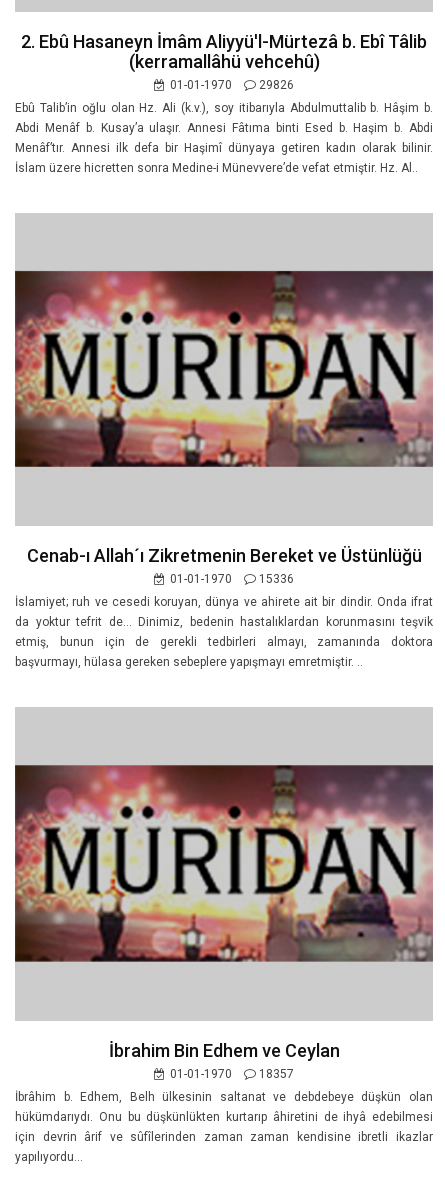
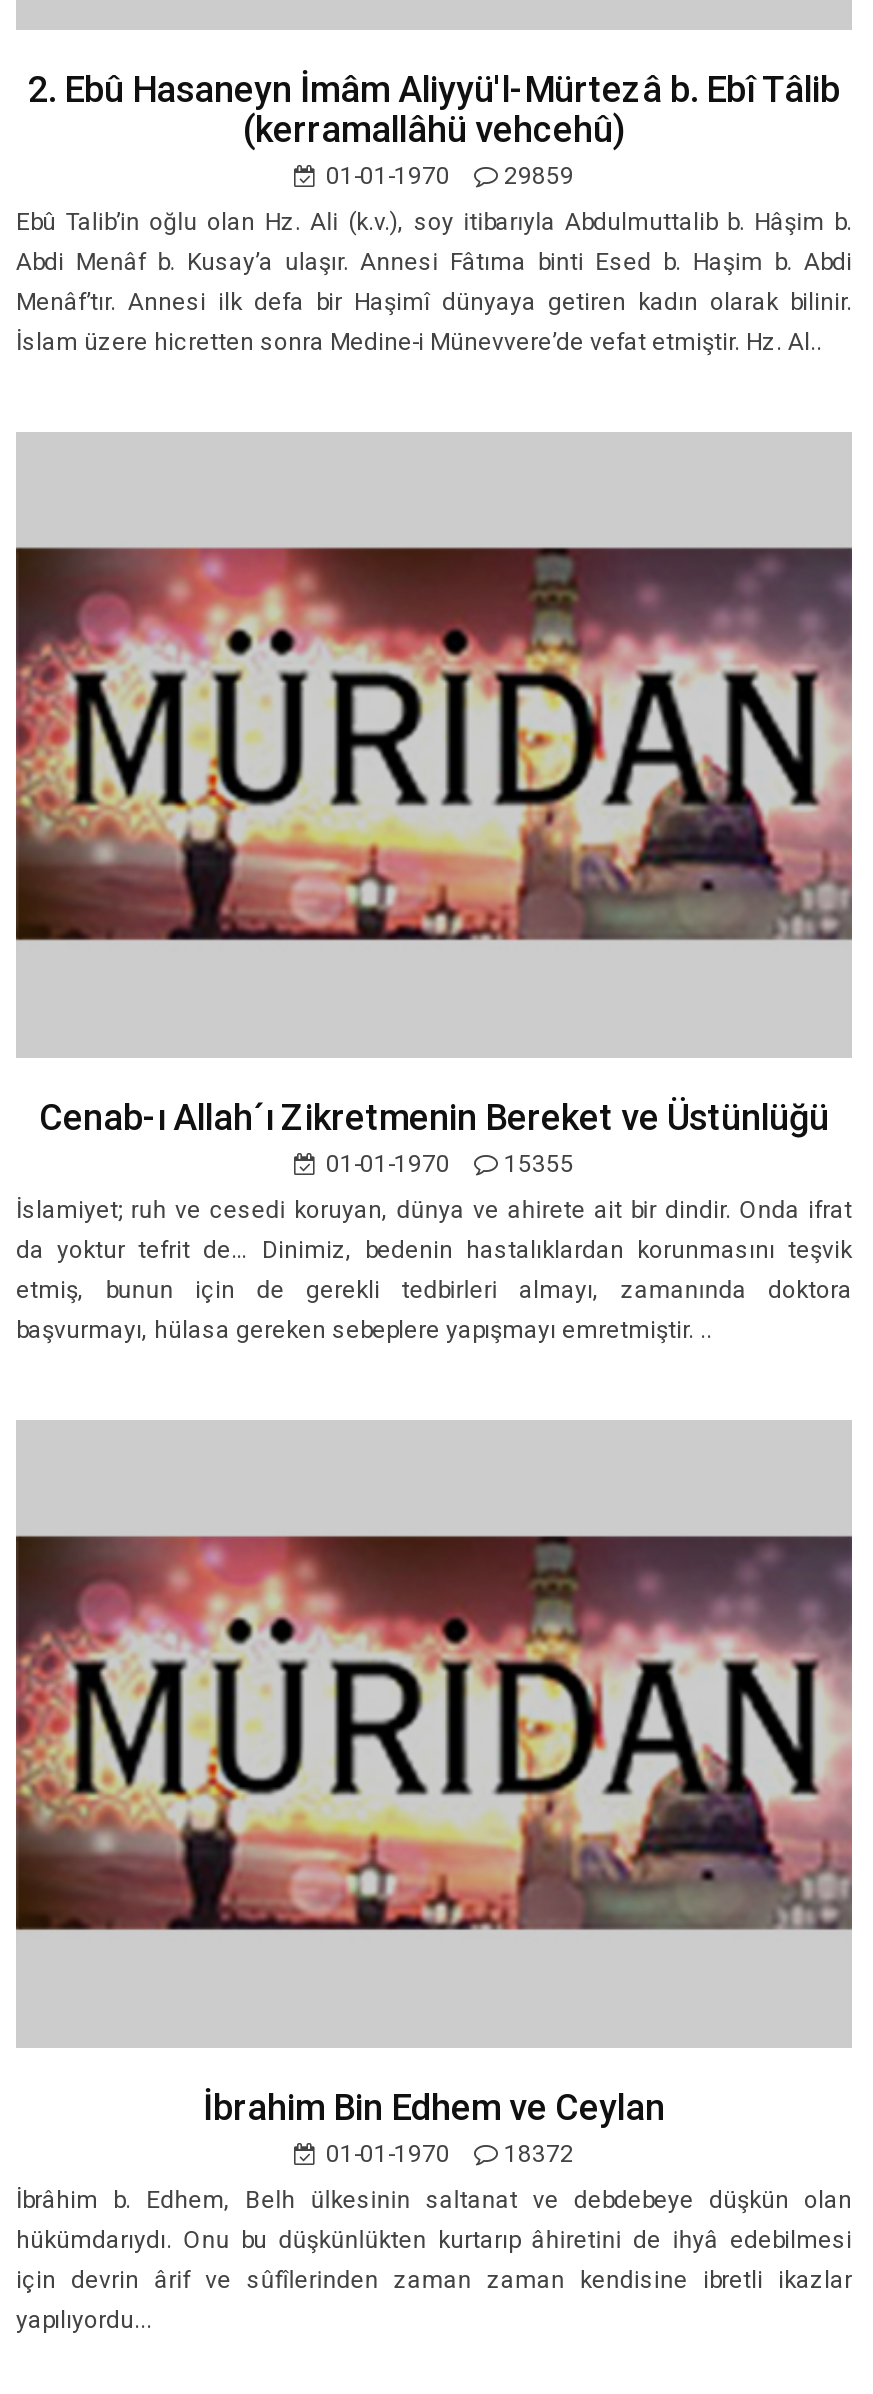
- 01-01-1970 29826
+ 01-01-1970 29859

- 01-01-1970 15336
+ 01-01-1970 15355

- 01-01-1970 18357
+ 01-01-1970 18372
